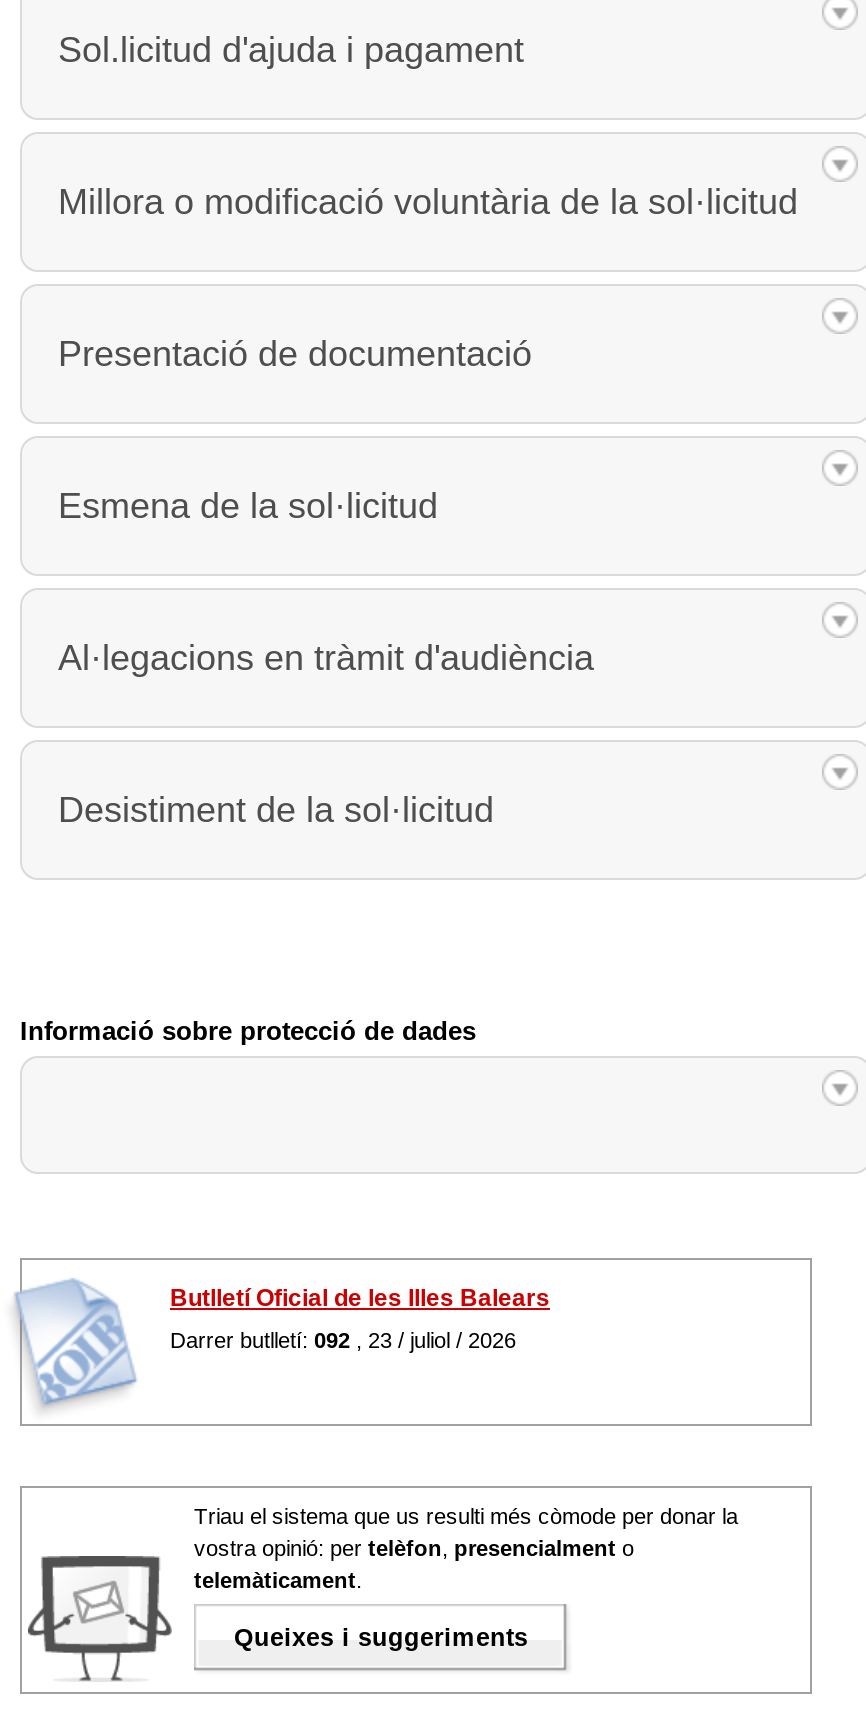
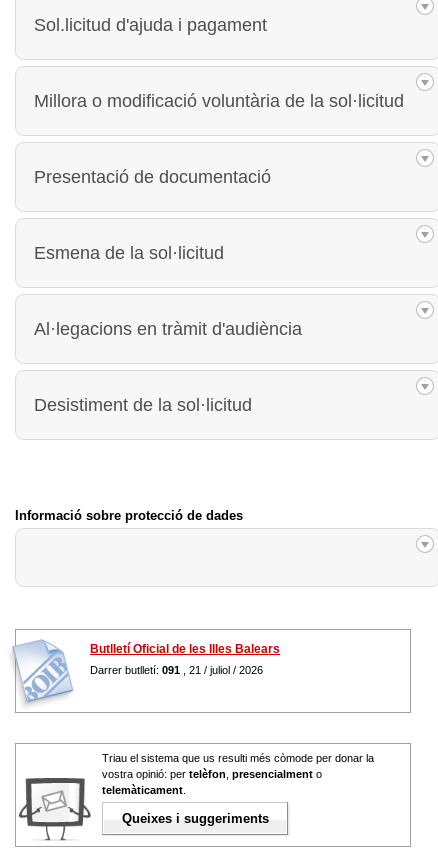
- Darrer butlletí: 092, 23 / juliol / 2026
+ Darrer butlletí: 091, 21 / juliol / 2026
